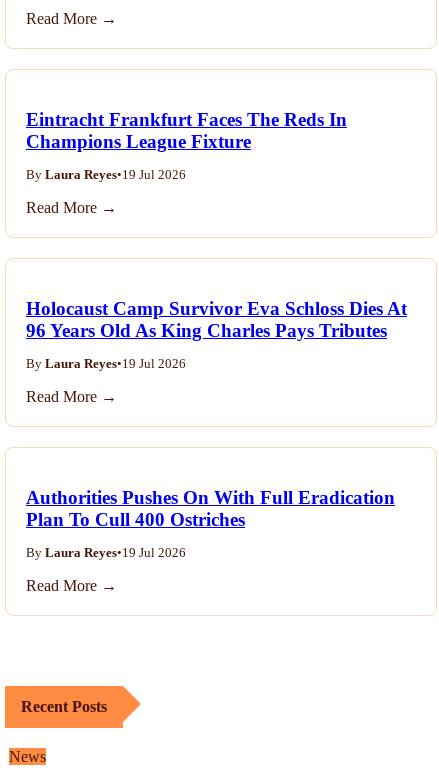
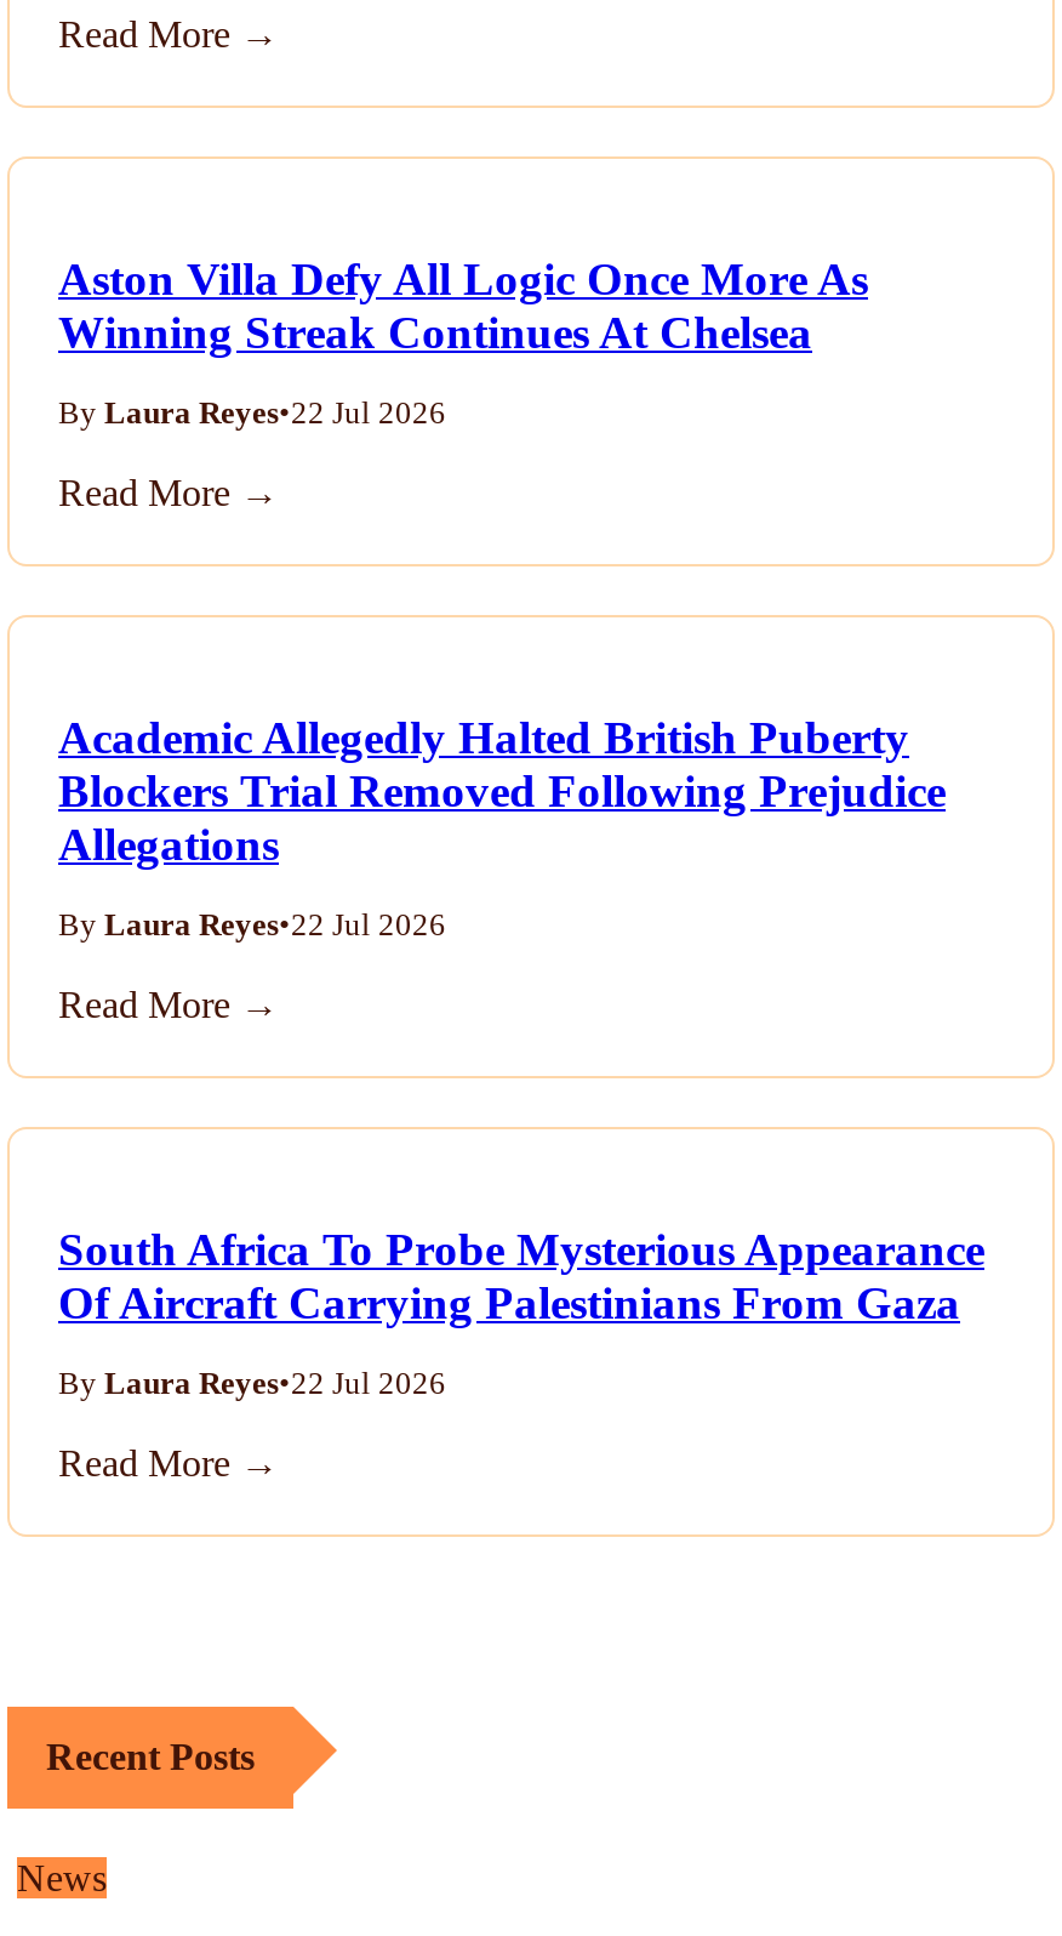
- Eintracht Frankfurt Faces The Reds In
- Champions League Fixture
+ Aston Villa Defy All Logic Once More As
+ Winning Streak Continues At Chelsea

- By Laura Reyes•19 Jul 2026
+ By Laura Reyes•22 Jul 2026

- Holocaust Camp Survivor Eva Schloss Dies At
- 96 Years Old As King Charles Pays Tributes
+ Academic Allegedly Halted British Puberty
+ Blockers Trial Removed Following Prejudice
+ Allegations

- By Laura Reyes•19 Jul 2026
+ By Laura Reyes•22 Jul 2026

- Authorities Pushes On With Full Eradication
- Plan To Cull 400 Ostriches
+ South Africa To Probe Mysterious Appearance
+ Of Aircraft Carrying Palestinians From Gaza

- By Laura Reyes•19 Jul 2026
+ By Laura Reyes•22 Jul 2026
